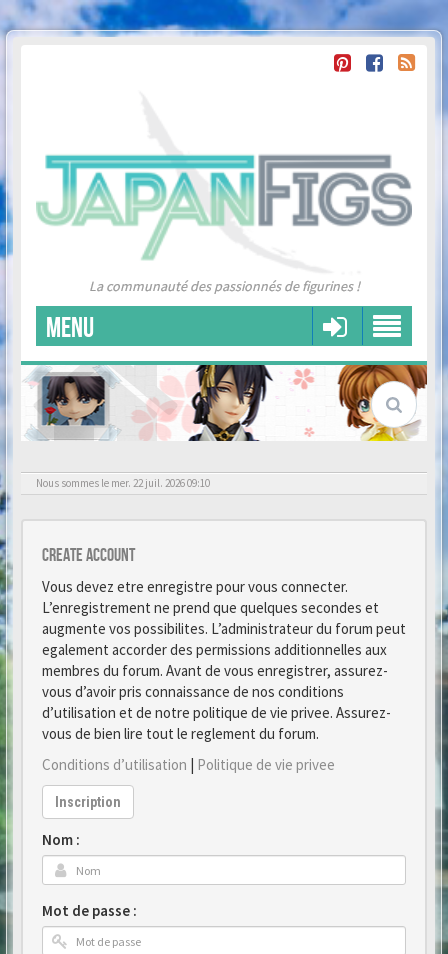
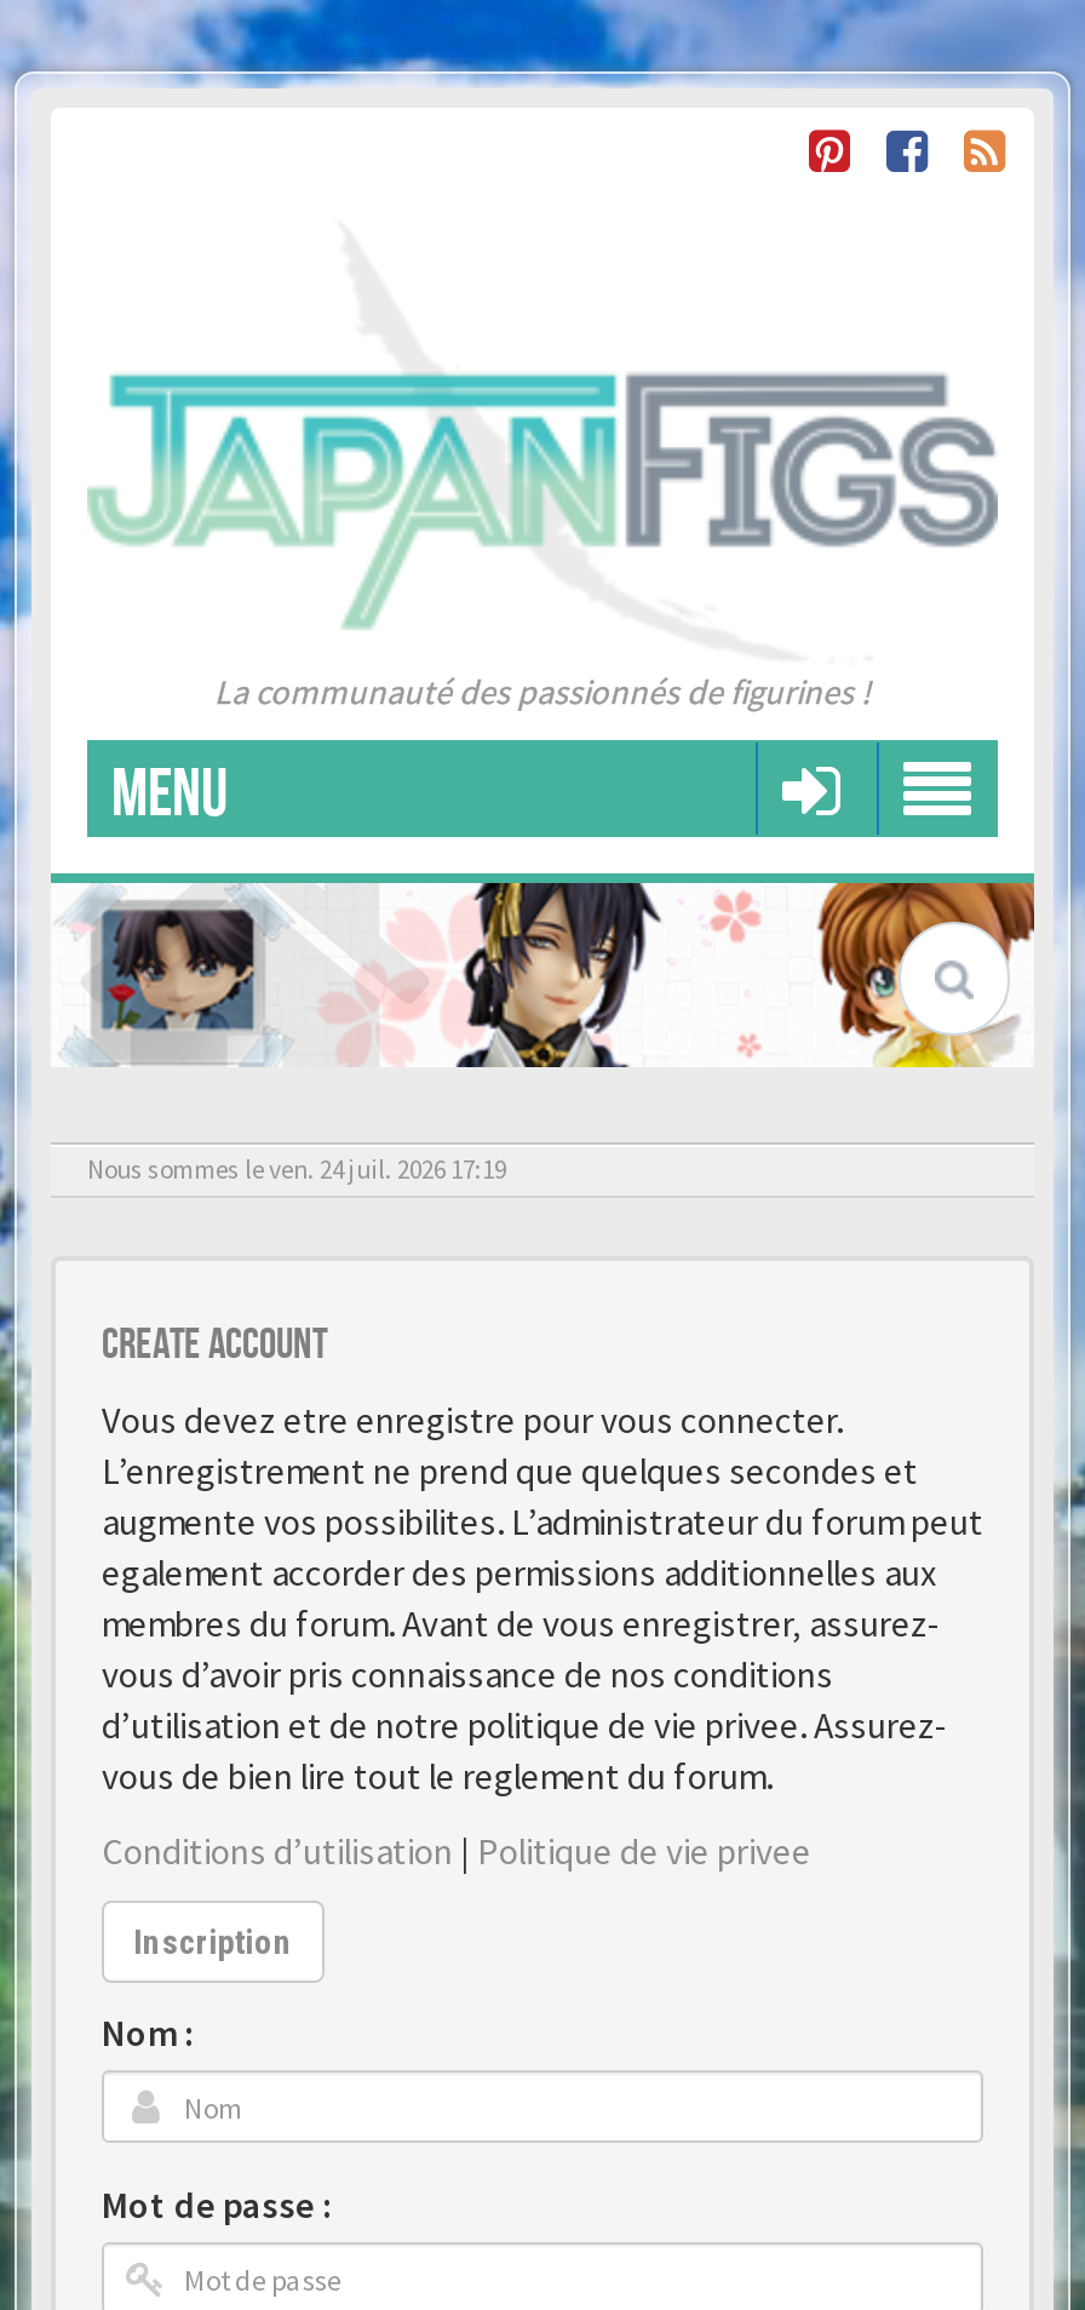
- Nous sommes le mer. 22 juil. 2026 09:10
+ Nous sommes le ven. 24 juil. 2026 17:19
